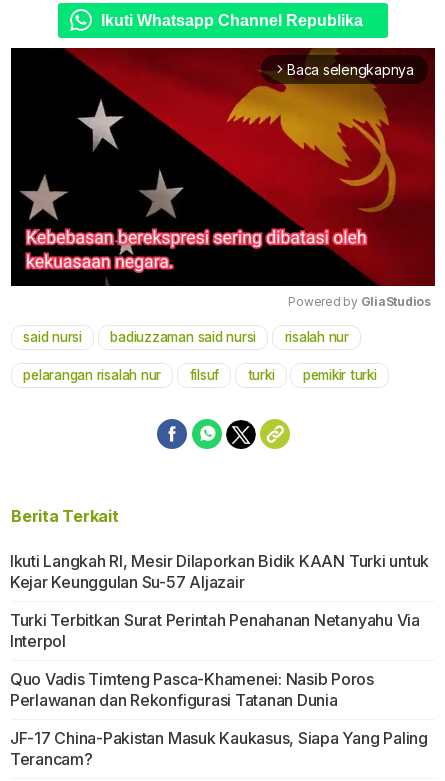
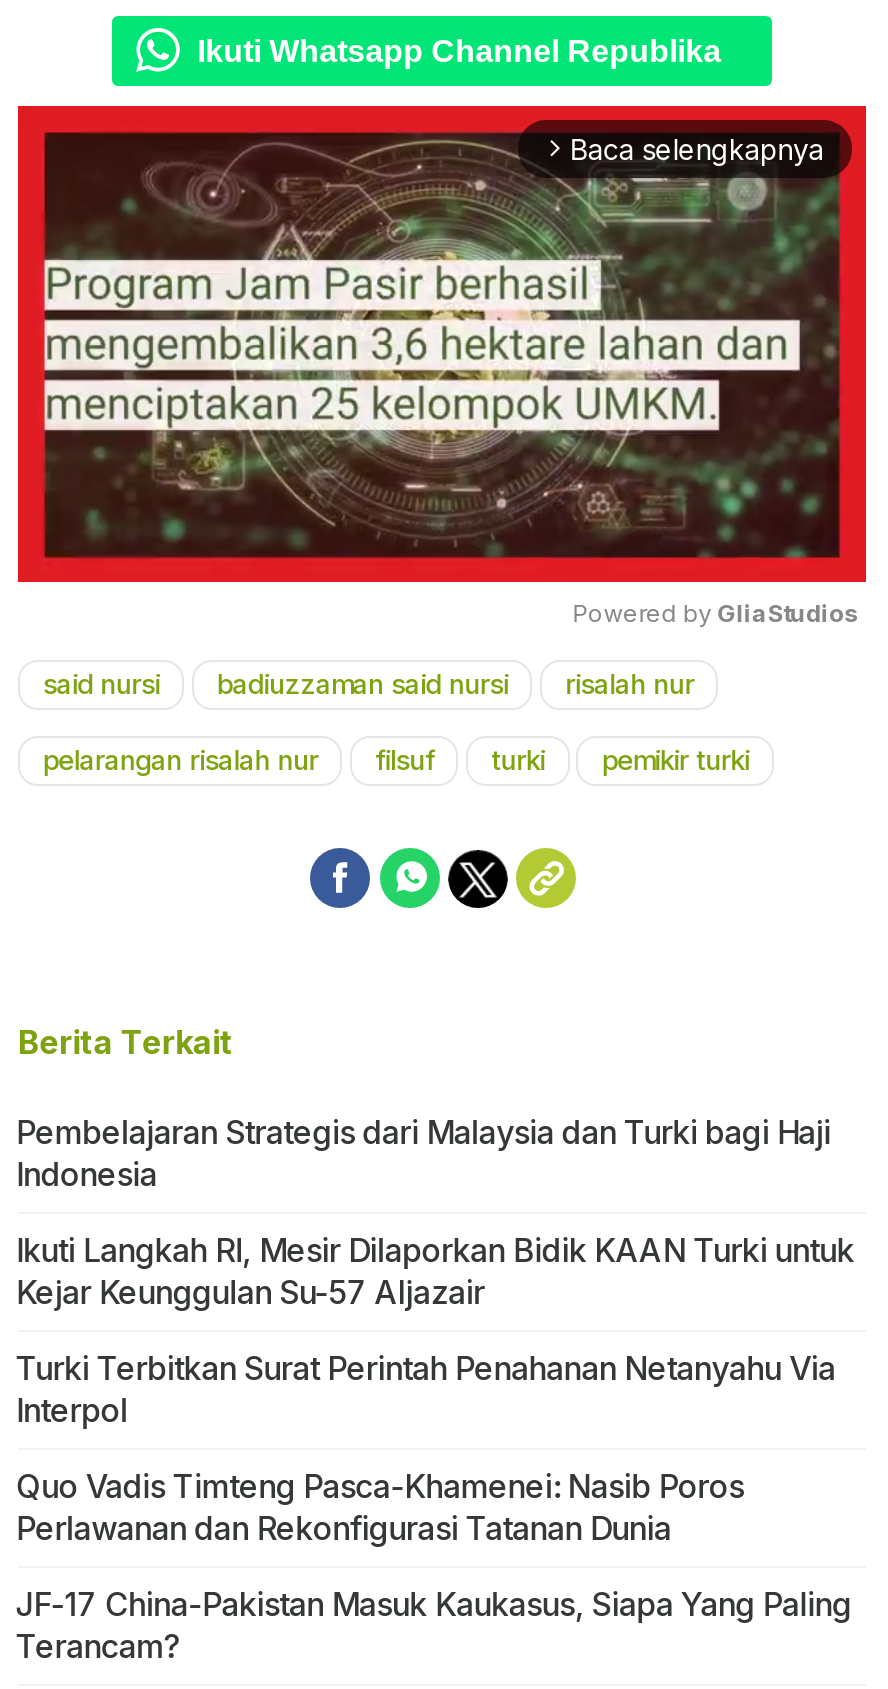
- [image]
+ [image]

+ Pembelajaran Strategis dari Malaysia dan Turki bagi Haji
+ Indonesia
